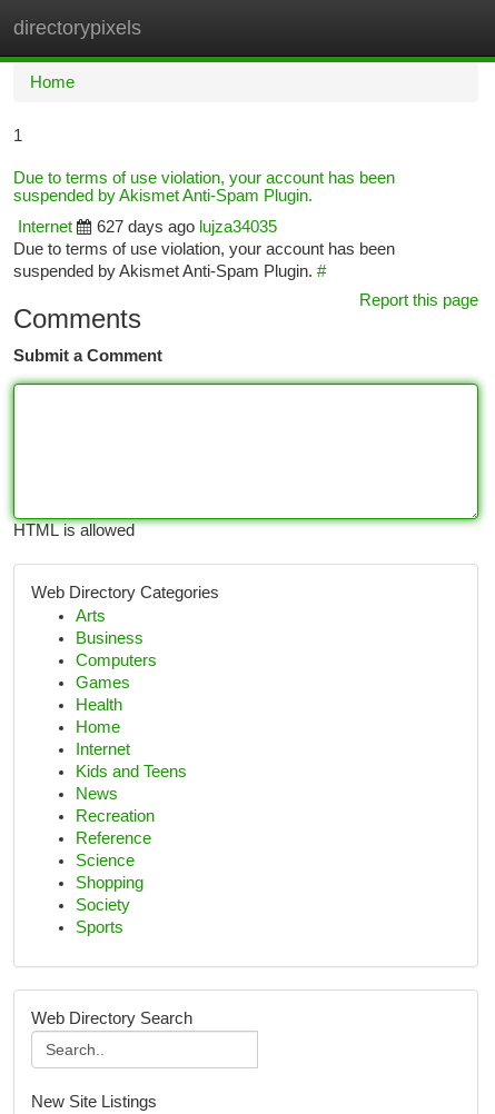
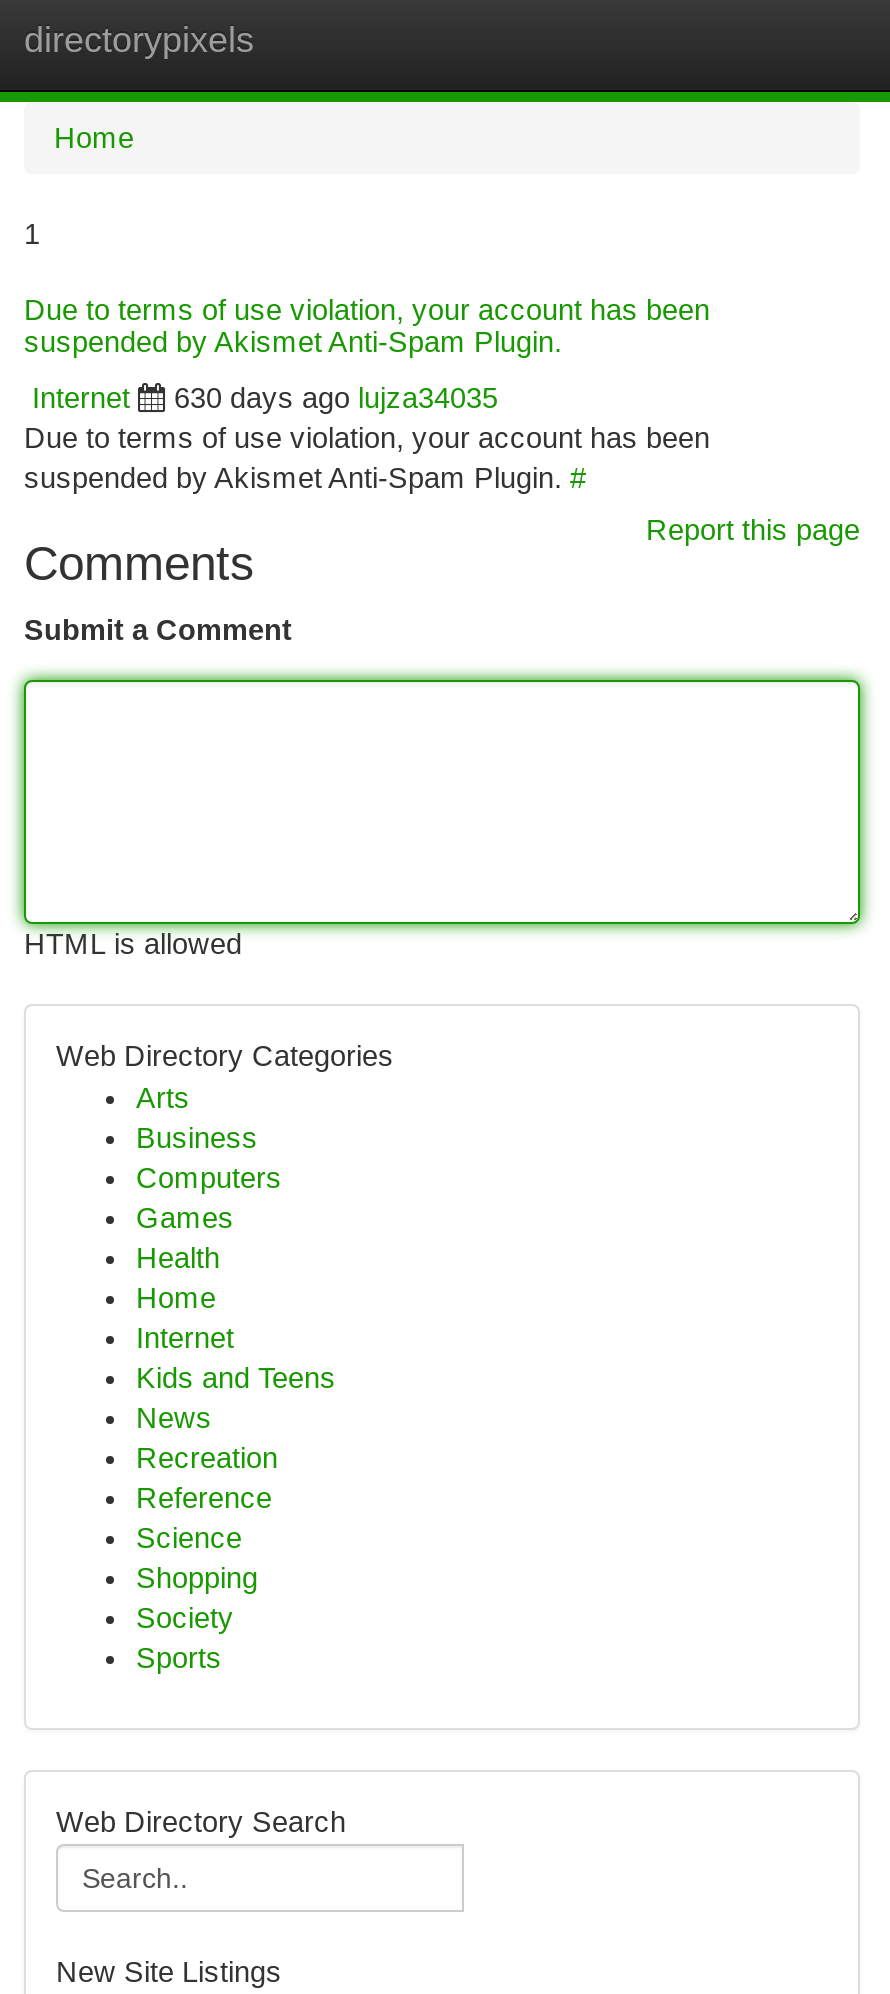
- 627 days ago lujza34035
+ 630 days ago lujza34035
